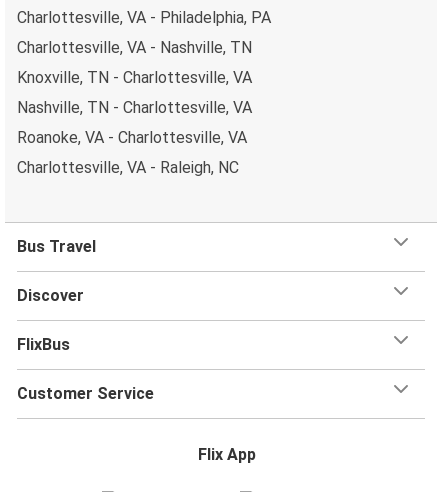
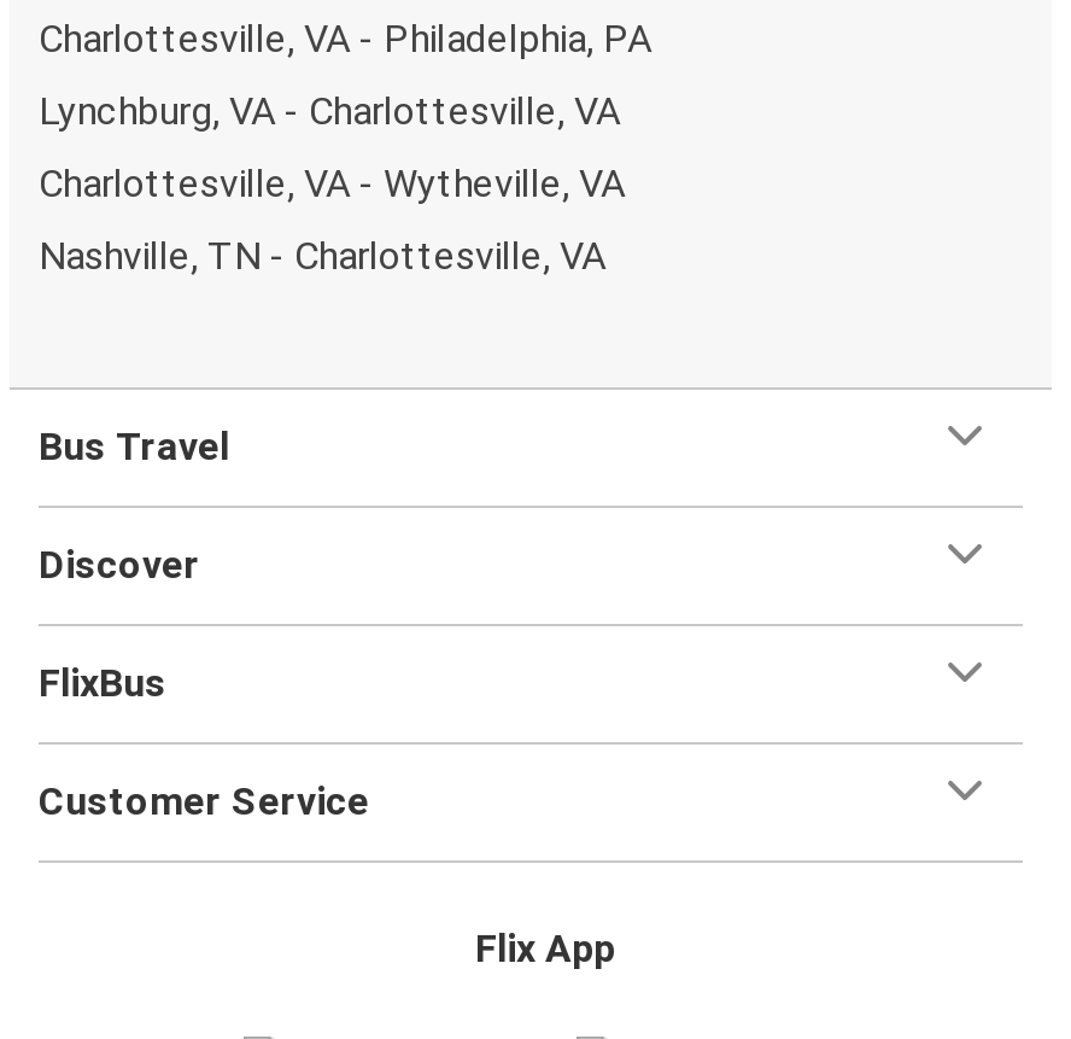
- Charlottesville, VA - Nashville, TN
+ Lynchburg, VA - Charlottesville, VA

- Knoxville, TN - Charlottesville, VA
+ Charlottesville, VA - Wytheville, VA

- Roanoke, VA - Charlottesville, VA
- Charlottesville, VA - Raleigh, NC
